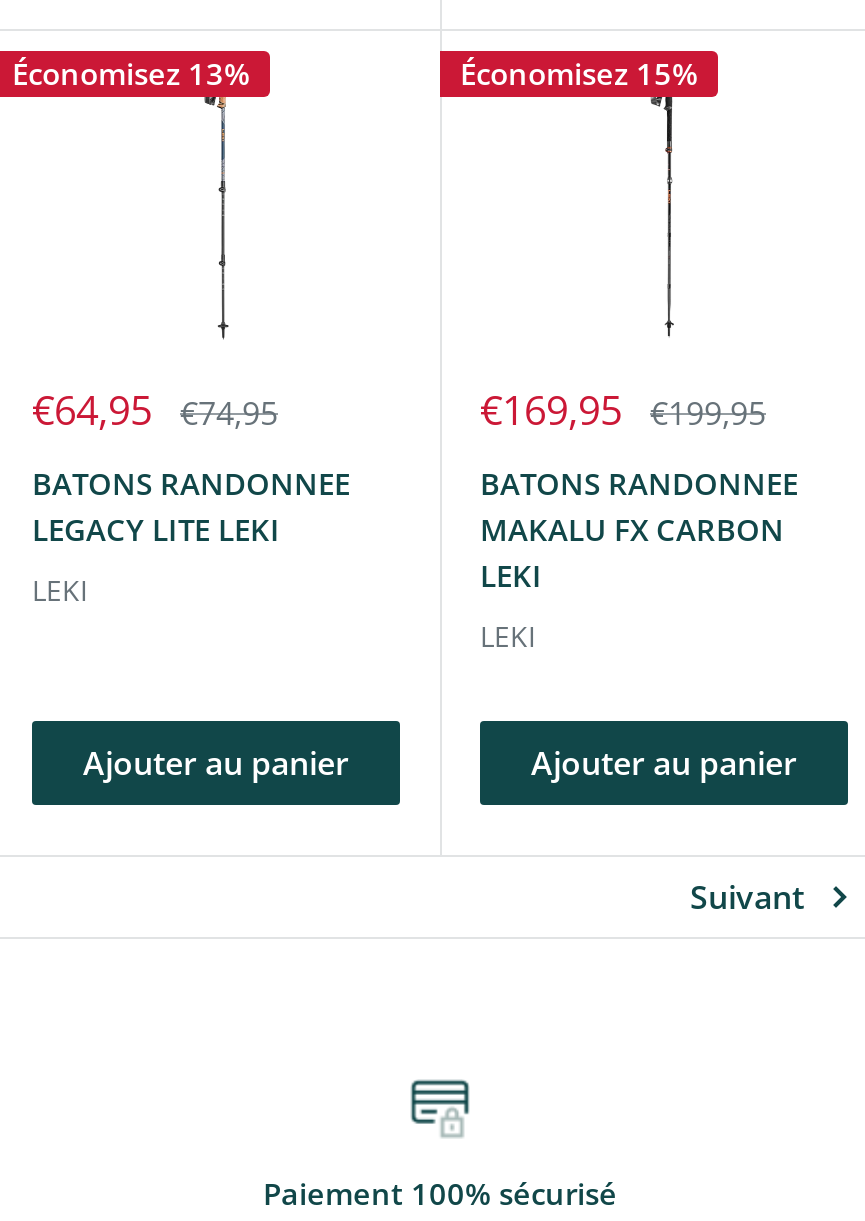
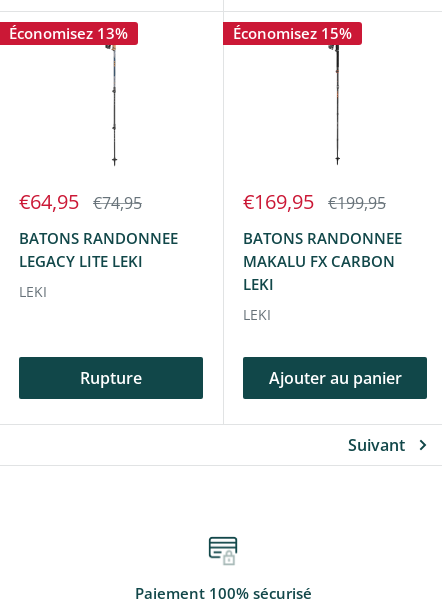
- Ajouter au panier
+ Rupture
